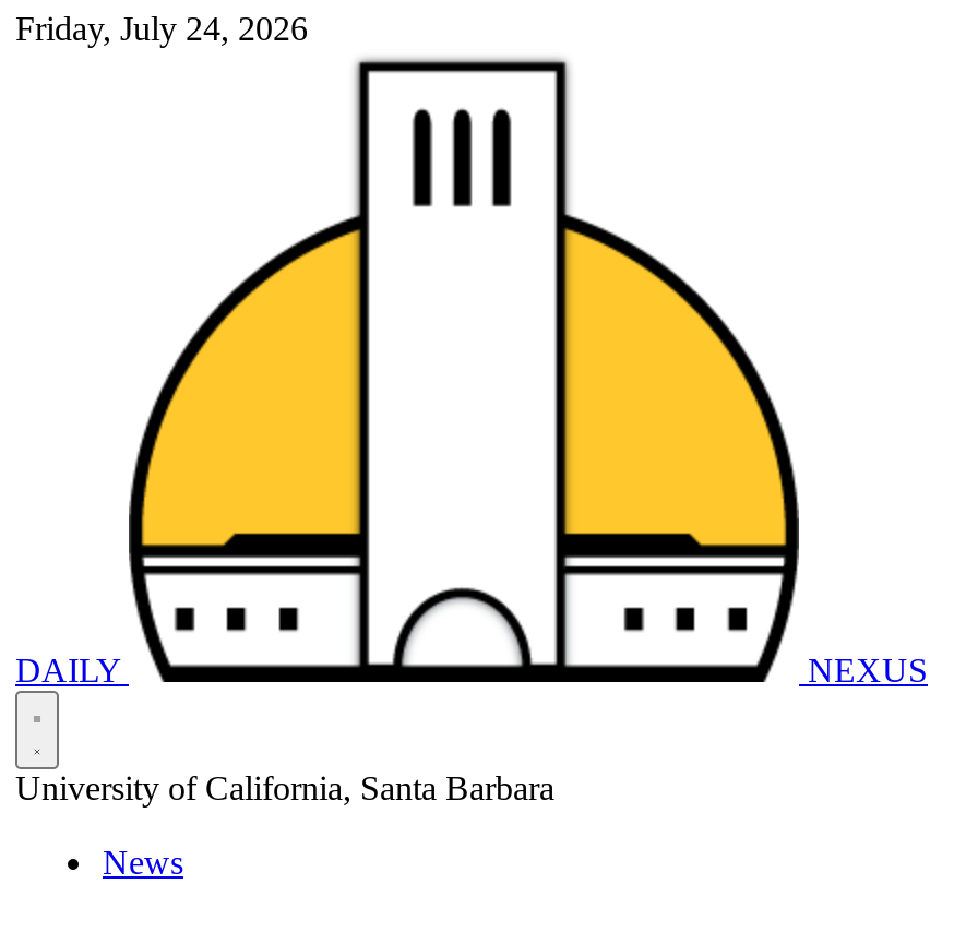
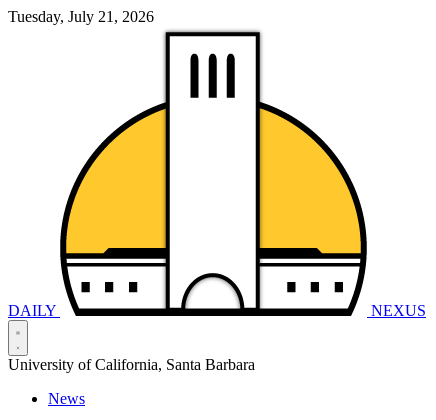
- Friday, July 24, 2026
+ Tuesday, July 21, 2026
